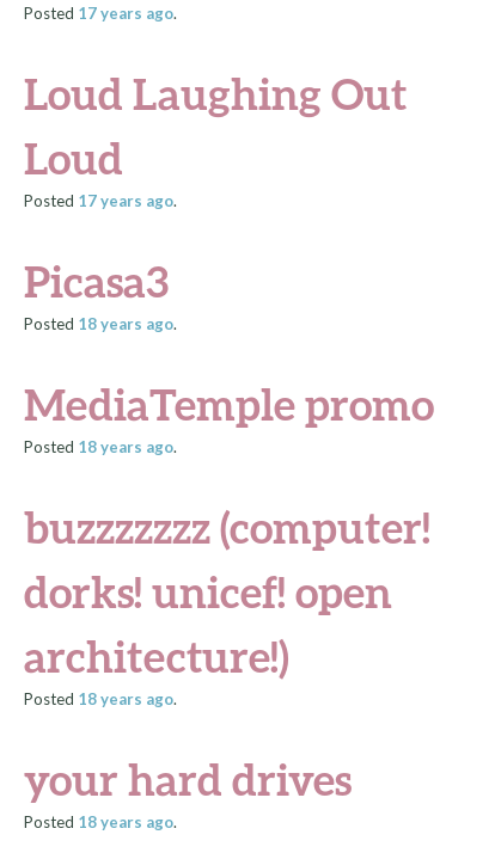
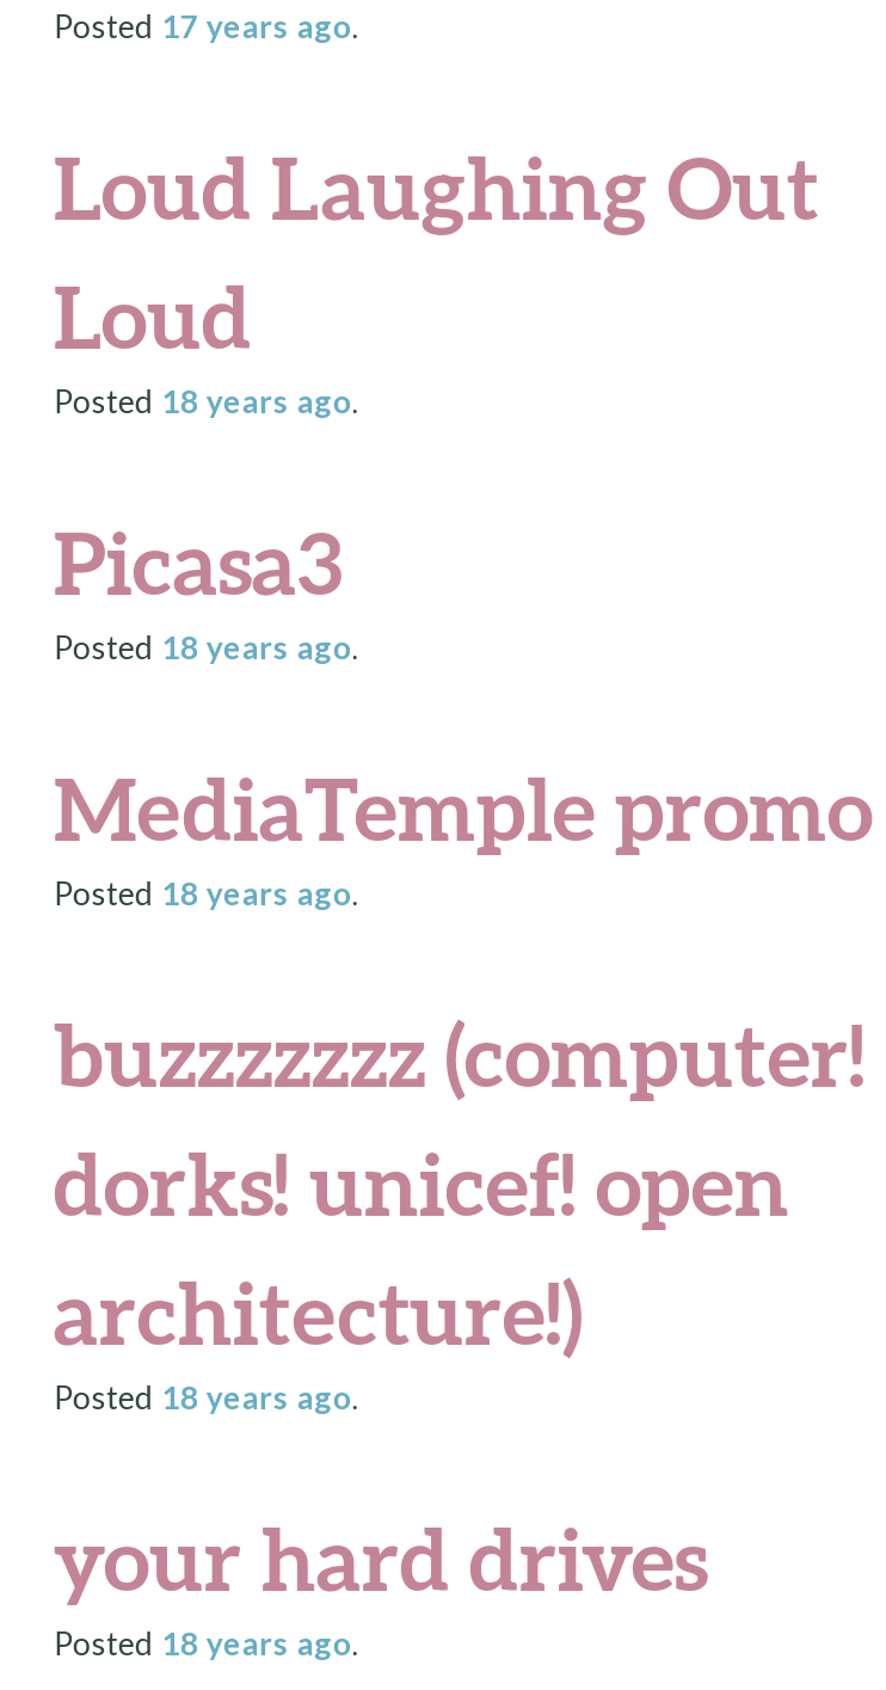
- Posted 17 years ago.
+ Posted 18 years ago.
